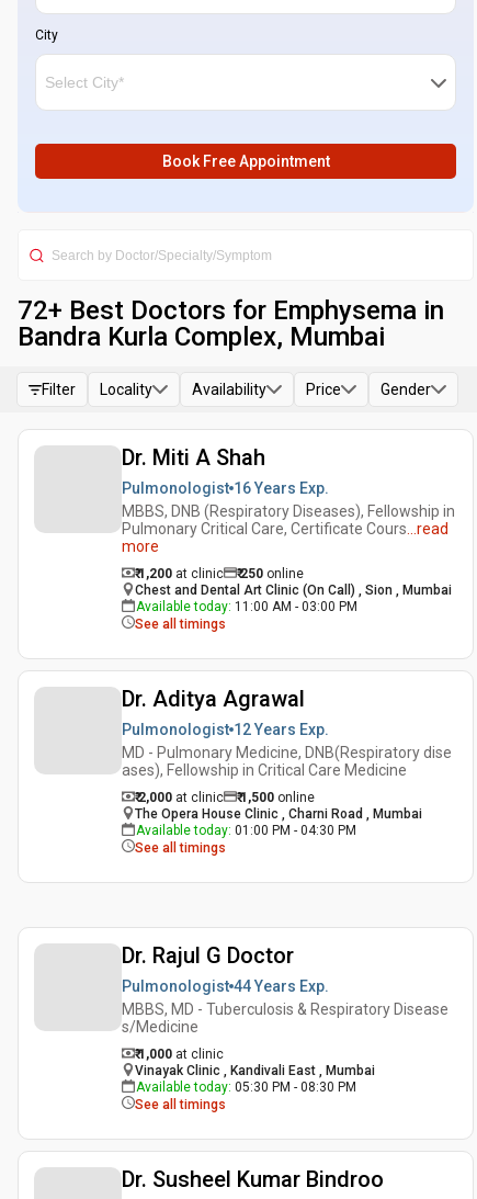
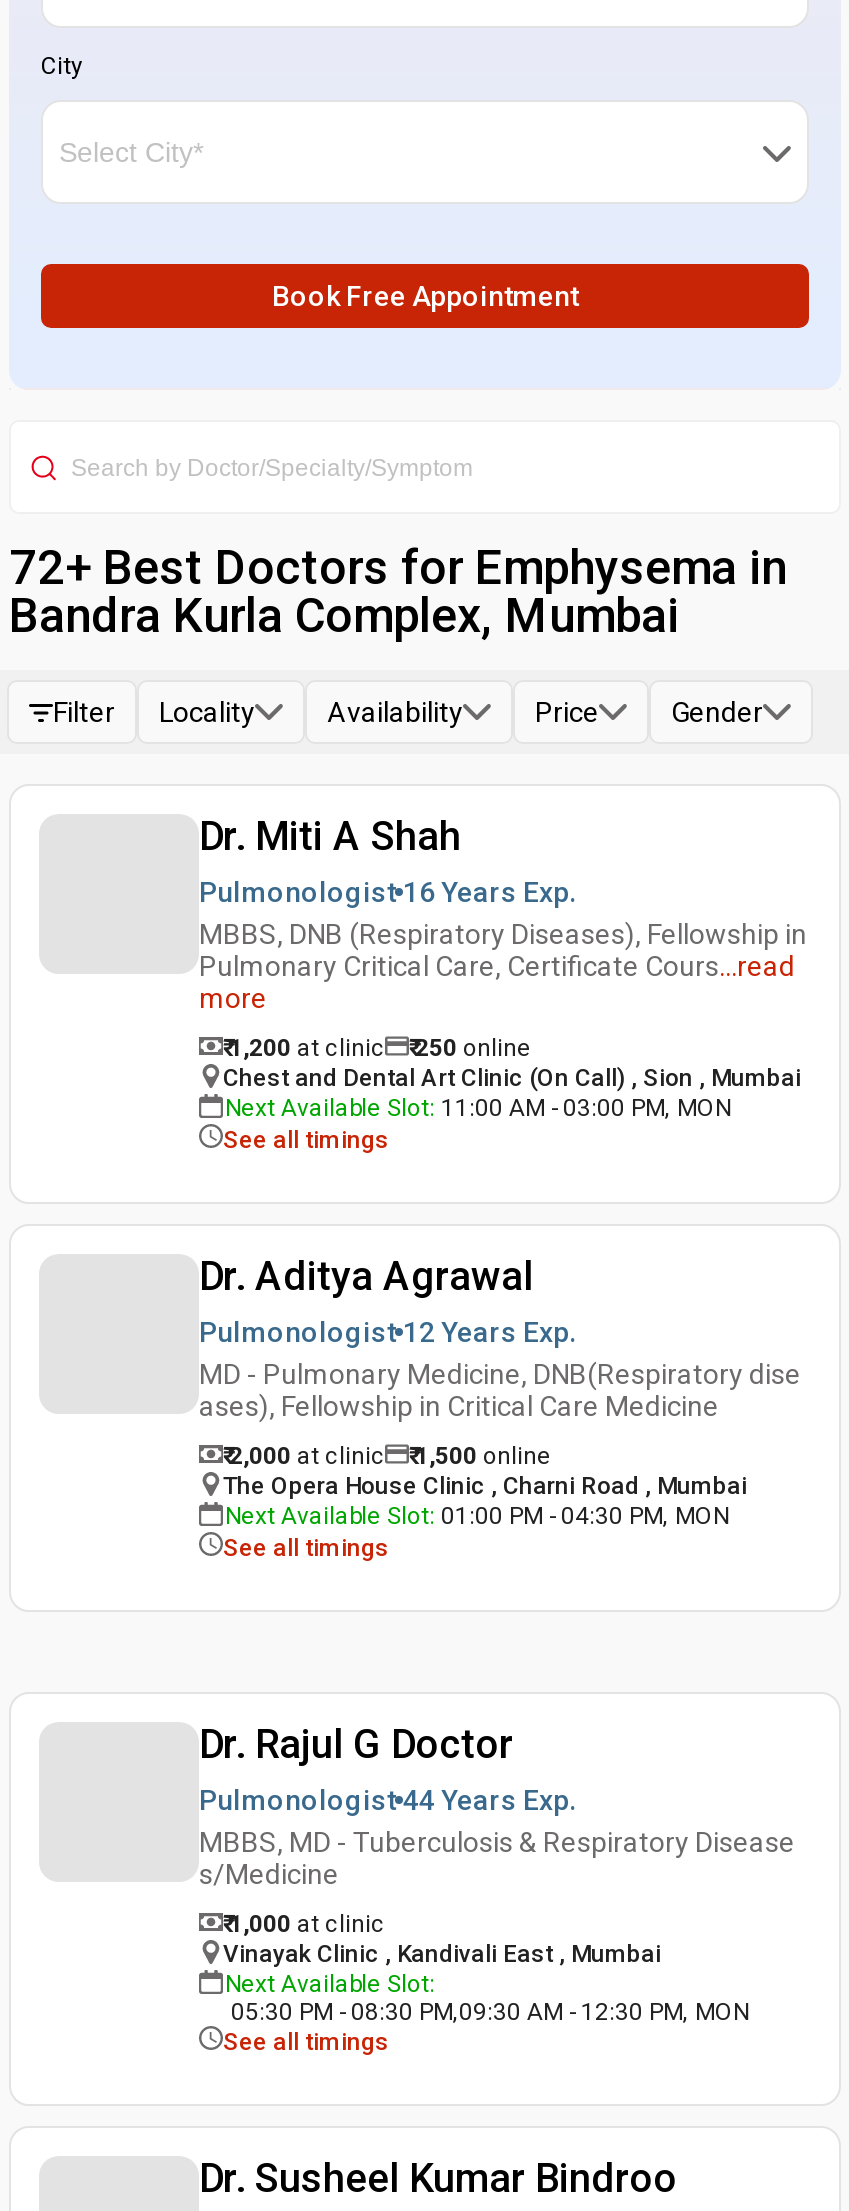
- Available today: 11:00 AM - 03:00 PM
+ Next Available Slot: 11:00 AM - 03:00 PM, MON

- Available today: 01:00 PM - 04:30 PM
+ Next Available Slot: 01:00 PM - 04:30 PM, MON

- Available today: 05:30 PM - 08:30 PM
+ Next Available Slot:
+ 05:30 PM - 08:30 PM,09:30 AM - 12:30 PM, MON
